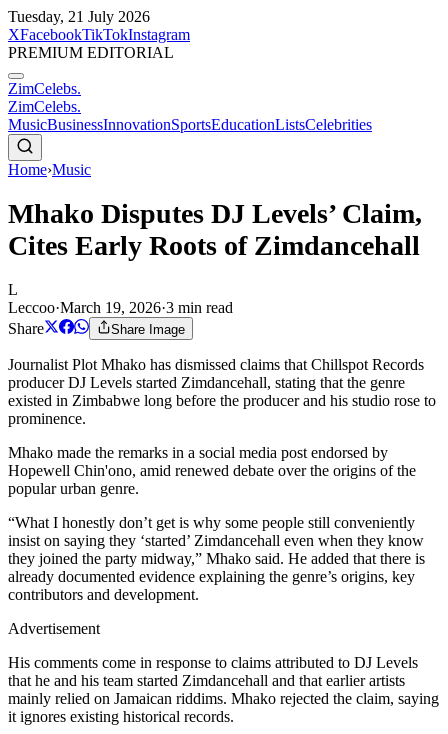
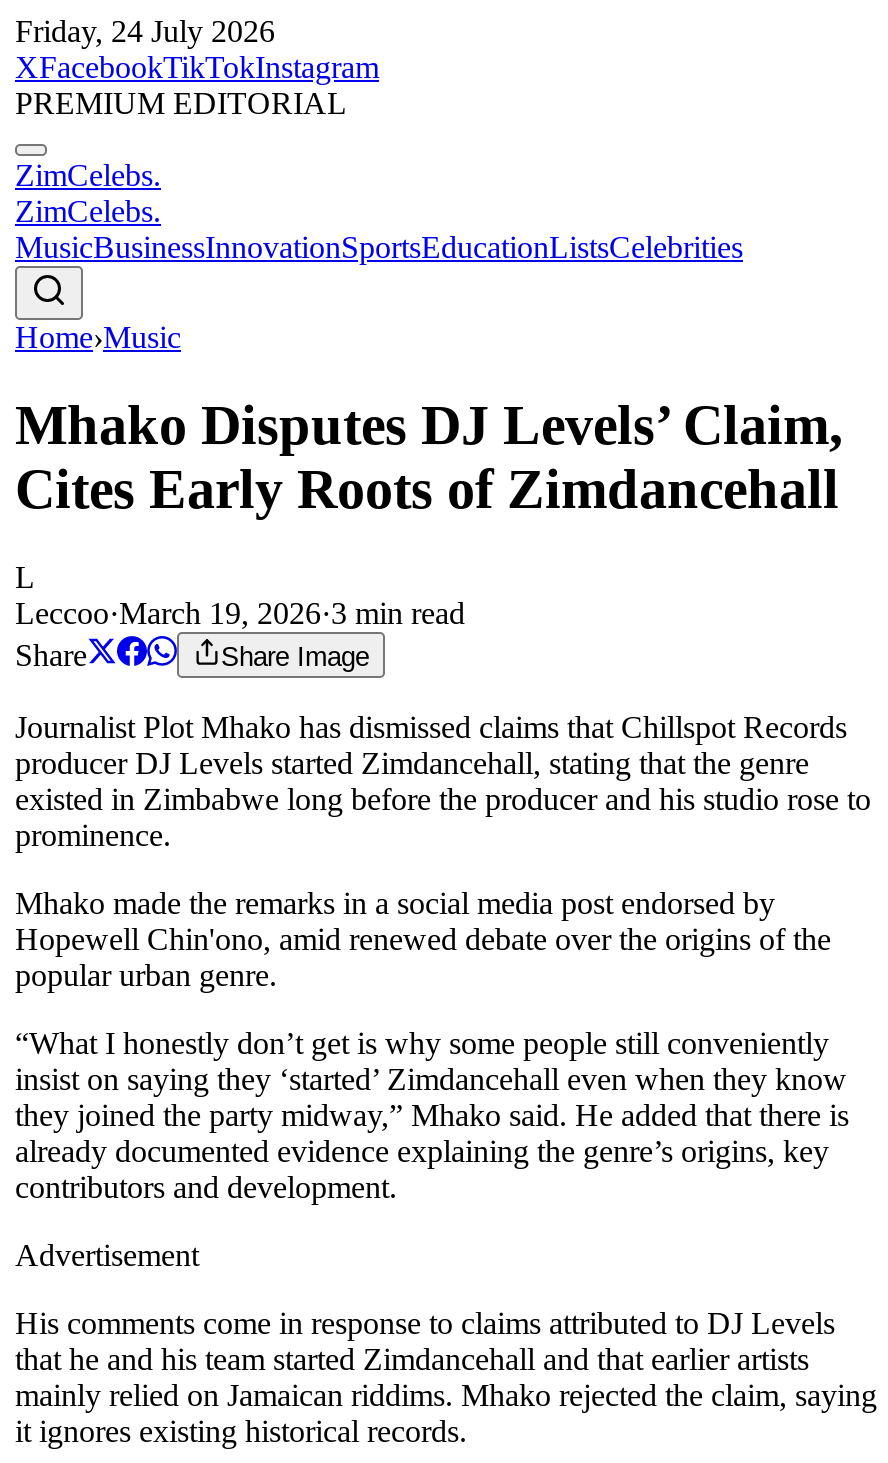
- Tuesday, 21 July 2026
+ Friday, 24 July 2026
